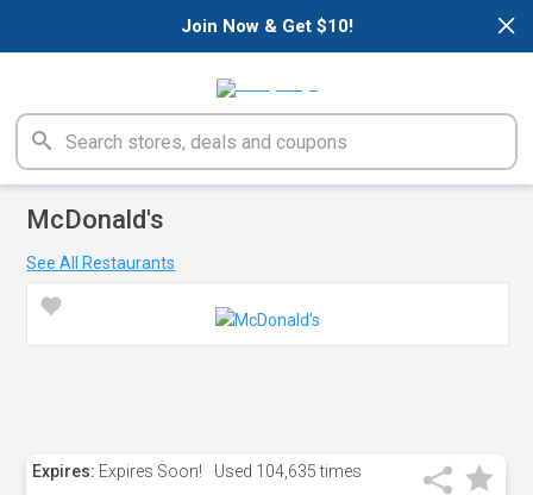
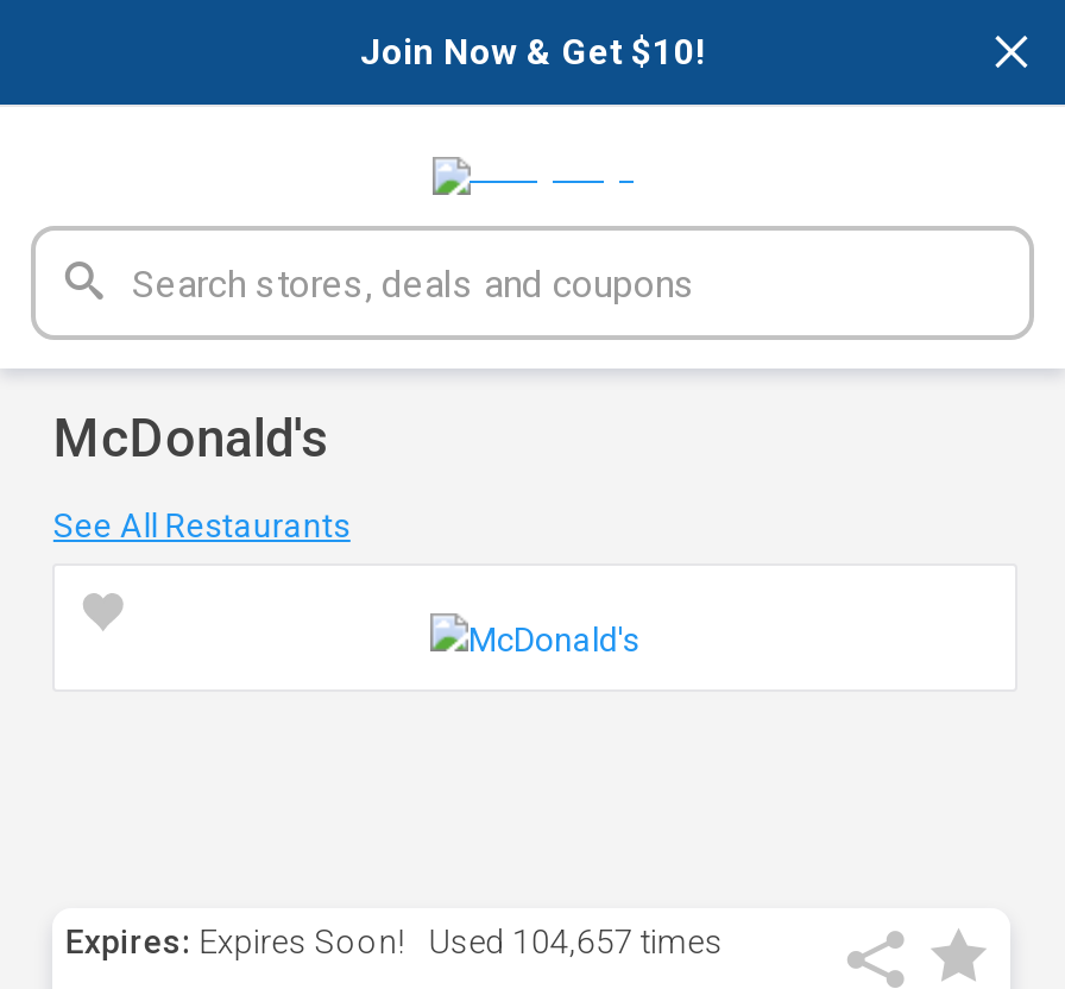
- Expires: Expires Soon! Used 104,635 times
+ Expires: Expires Soon! Used 104,657 times
